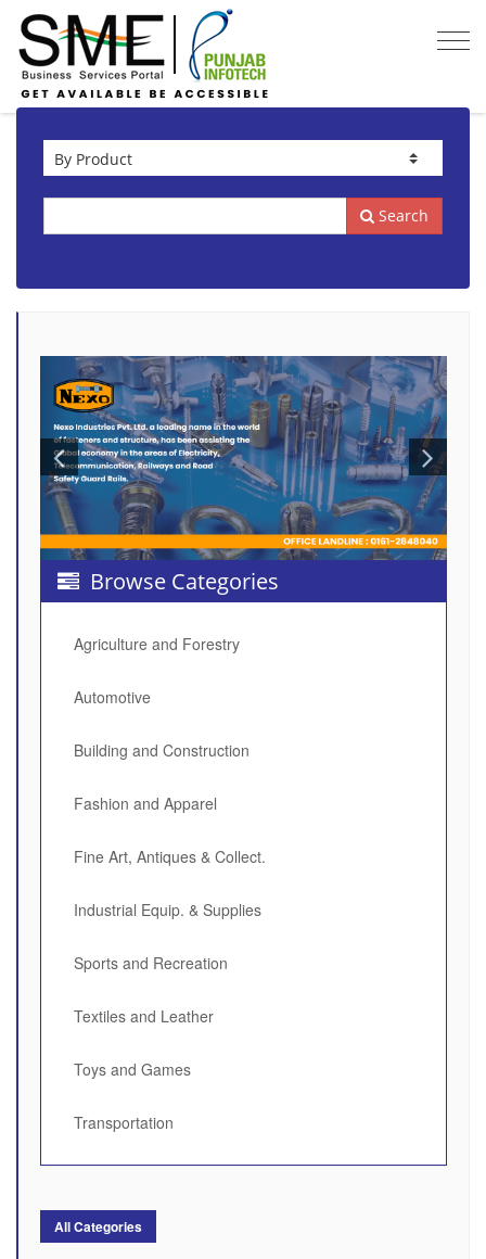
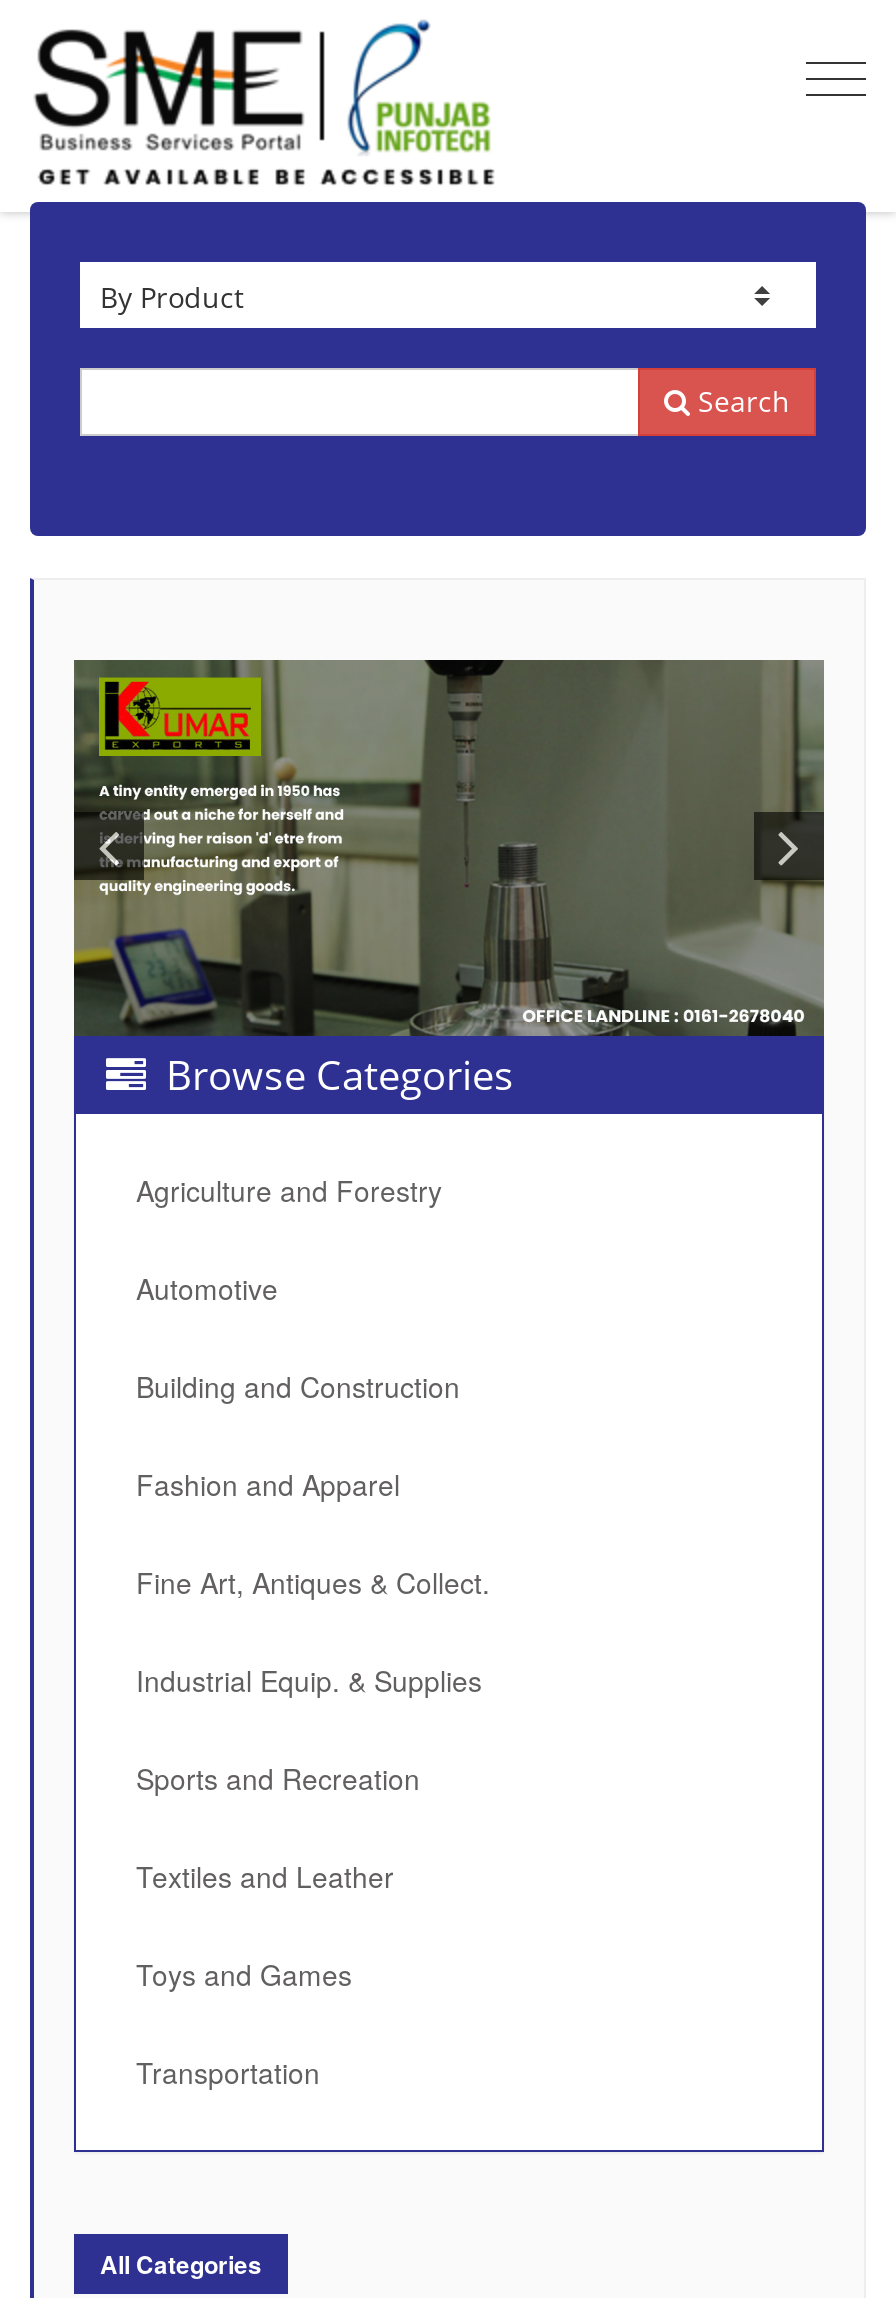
- [image]
+ [image]
